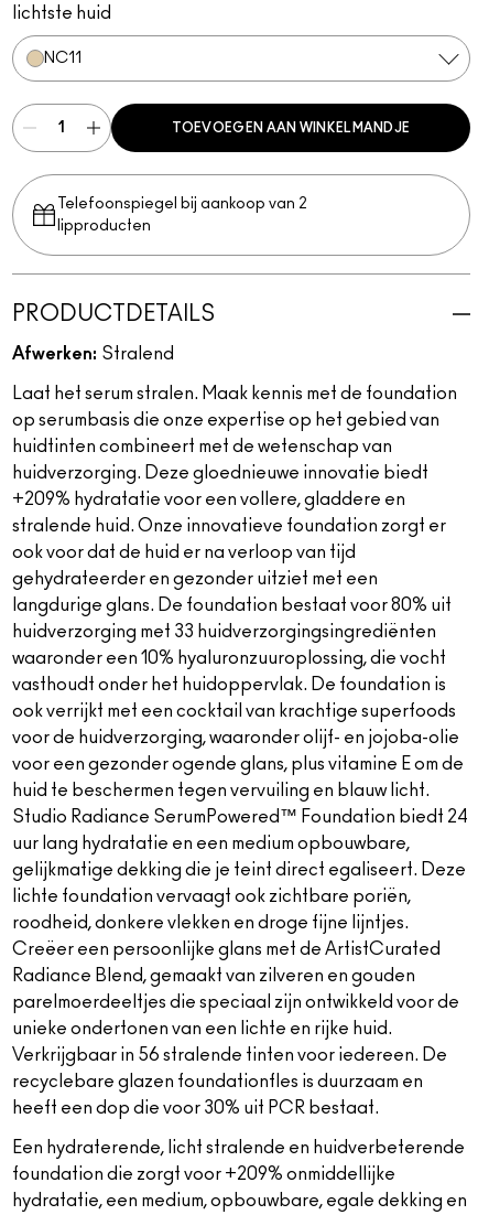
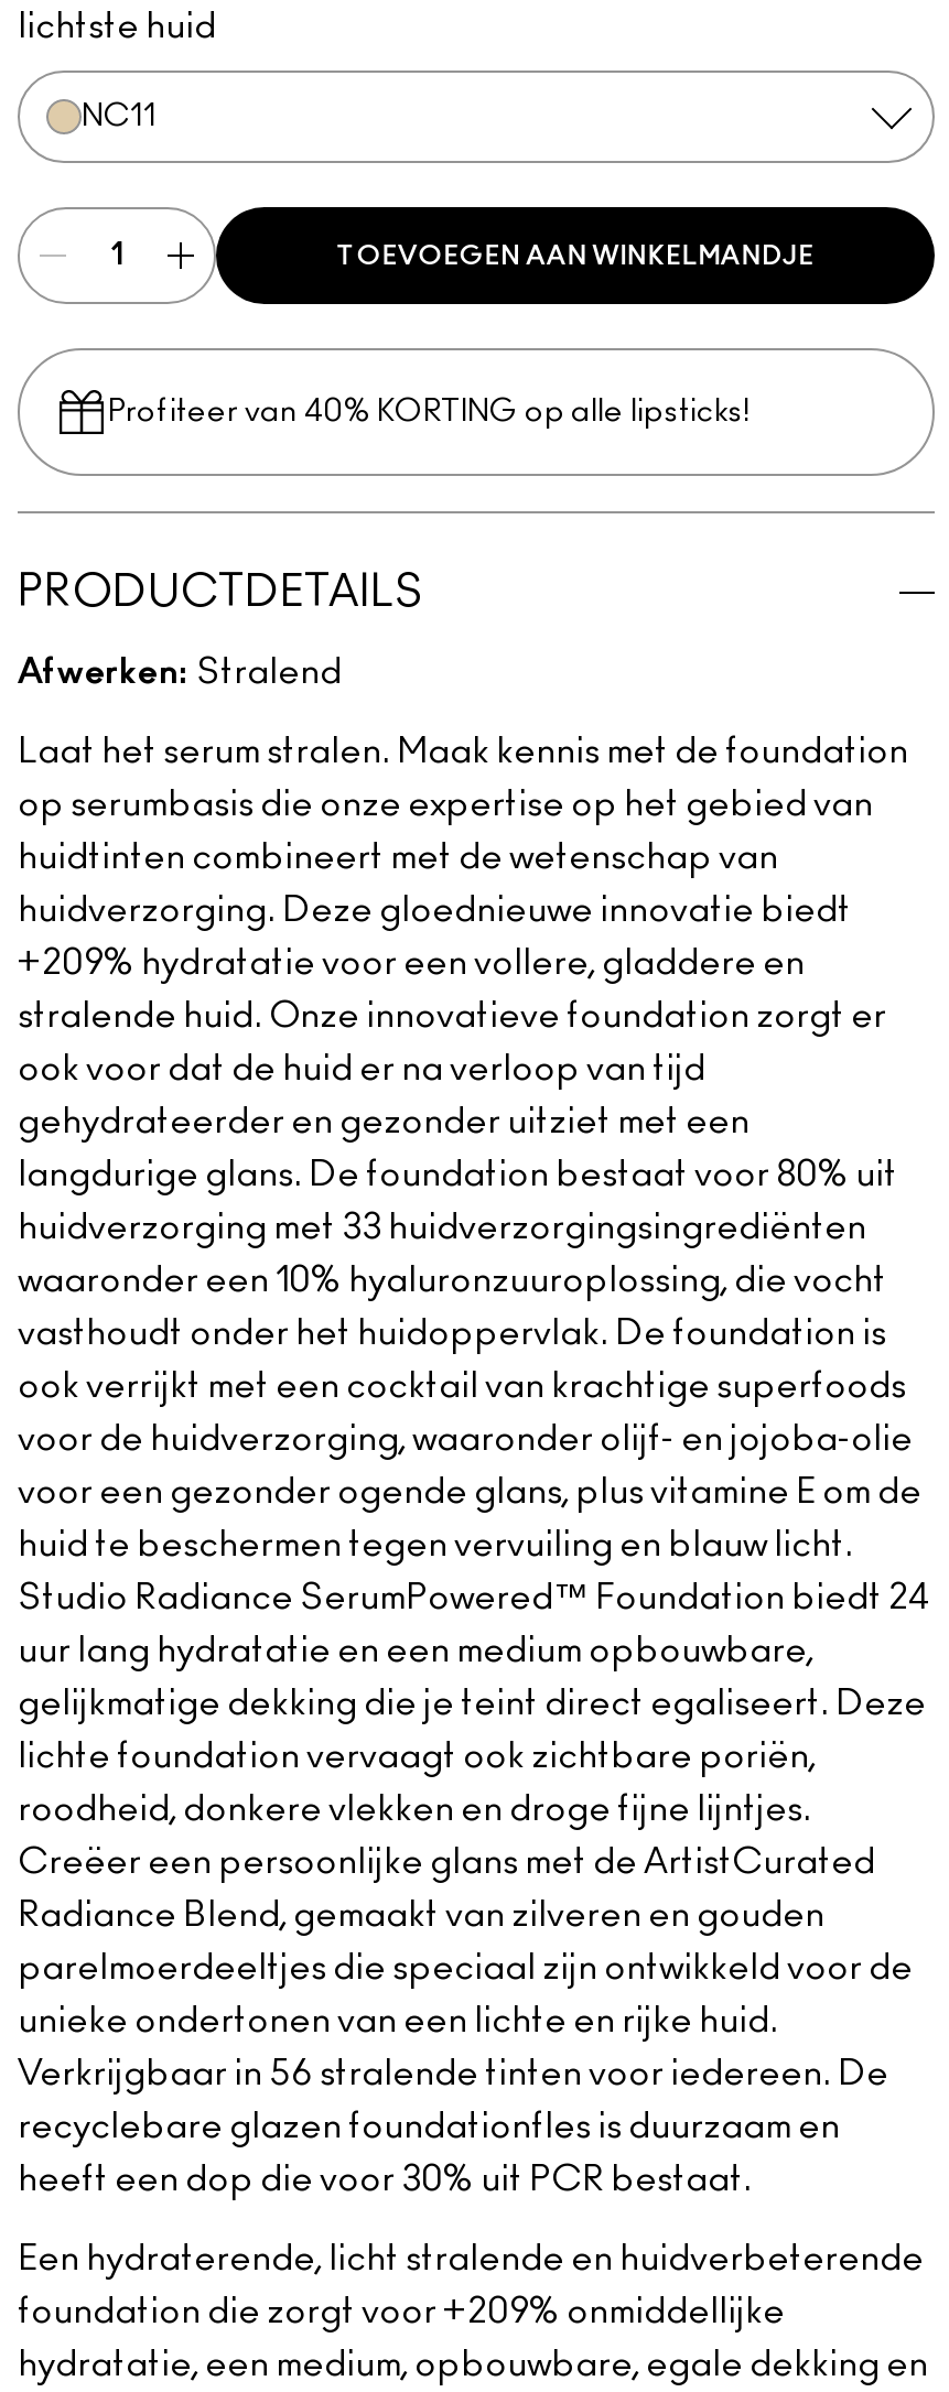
- Telefoonspiegel bij aankoop van 2
- lipproducten
+ Profiteer van 40% KORTING op alle lipsticks!
